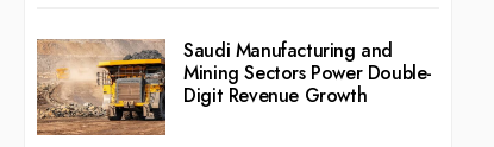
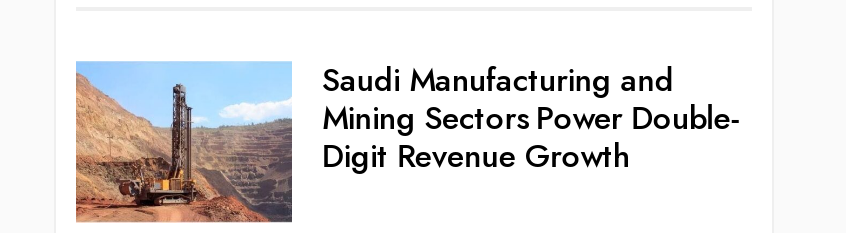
- [image]
+ [image]
